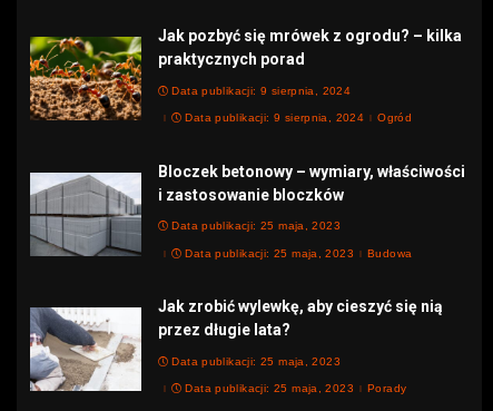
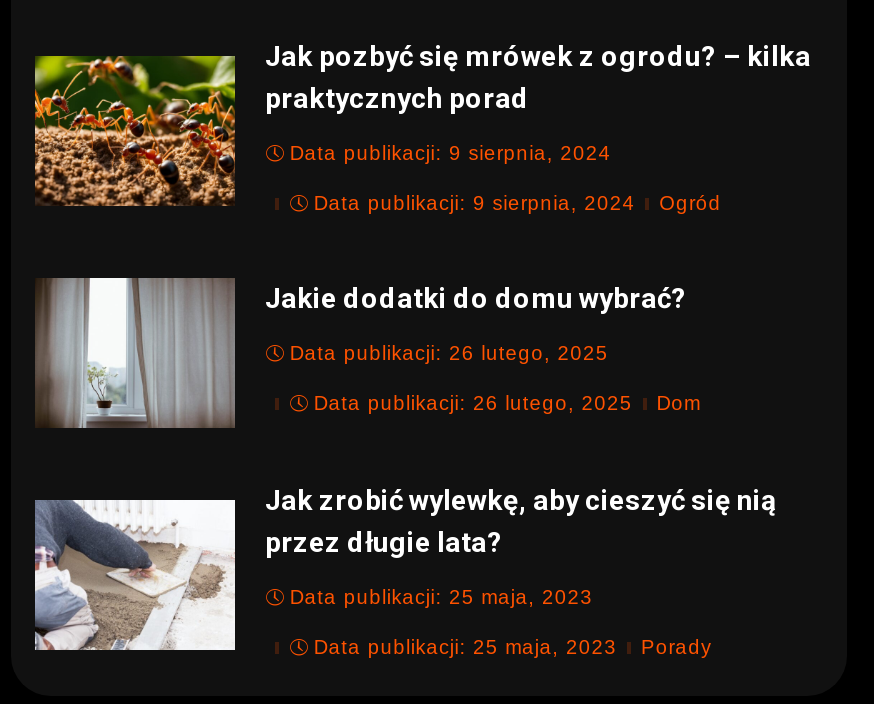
- [image]
- Bloczek betonowy – wymiary, właściwości
- i zastosowanie bloczków
+ [image]
+ Jakie dodatki do domu wybrać?

- Data publikacji: 25 maja, 2023
+ Data publikacji: 26 lutego, 2025

- Data publikacji: 25 maja, 2023
- Budowa
+ Data publikacji: 26 lutego, 2025
+ Dom
